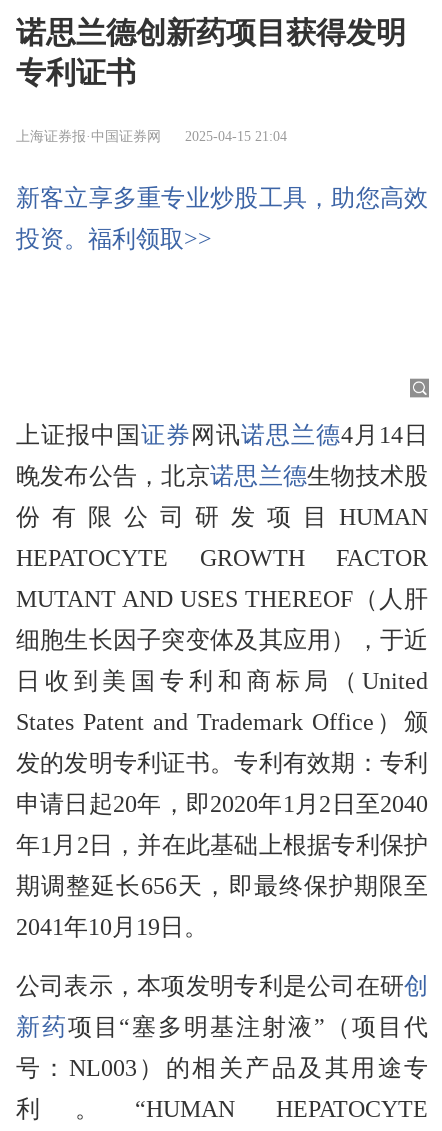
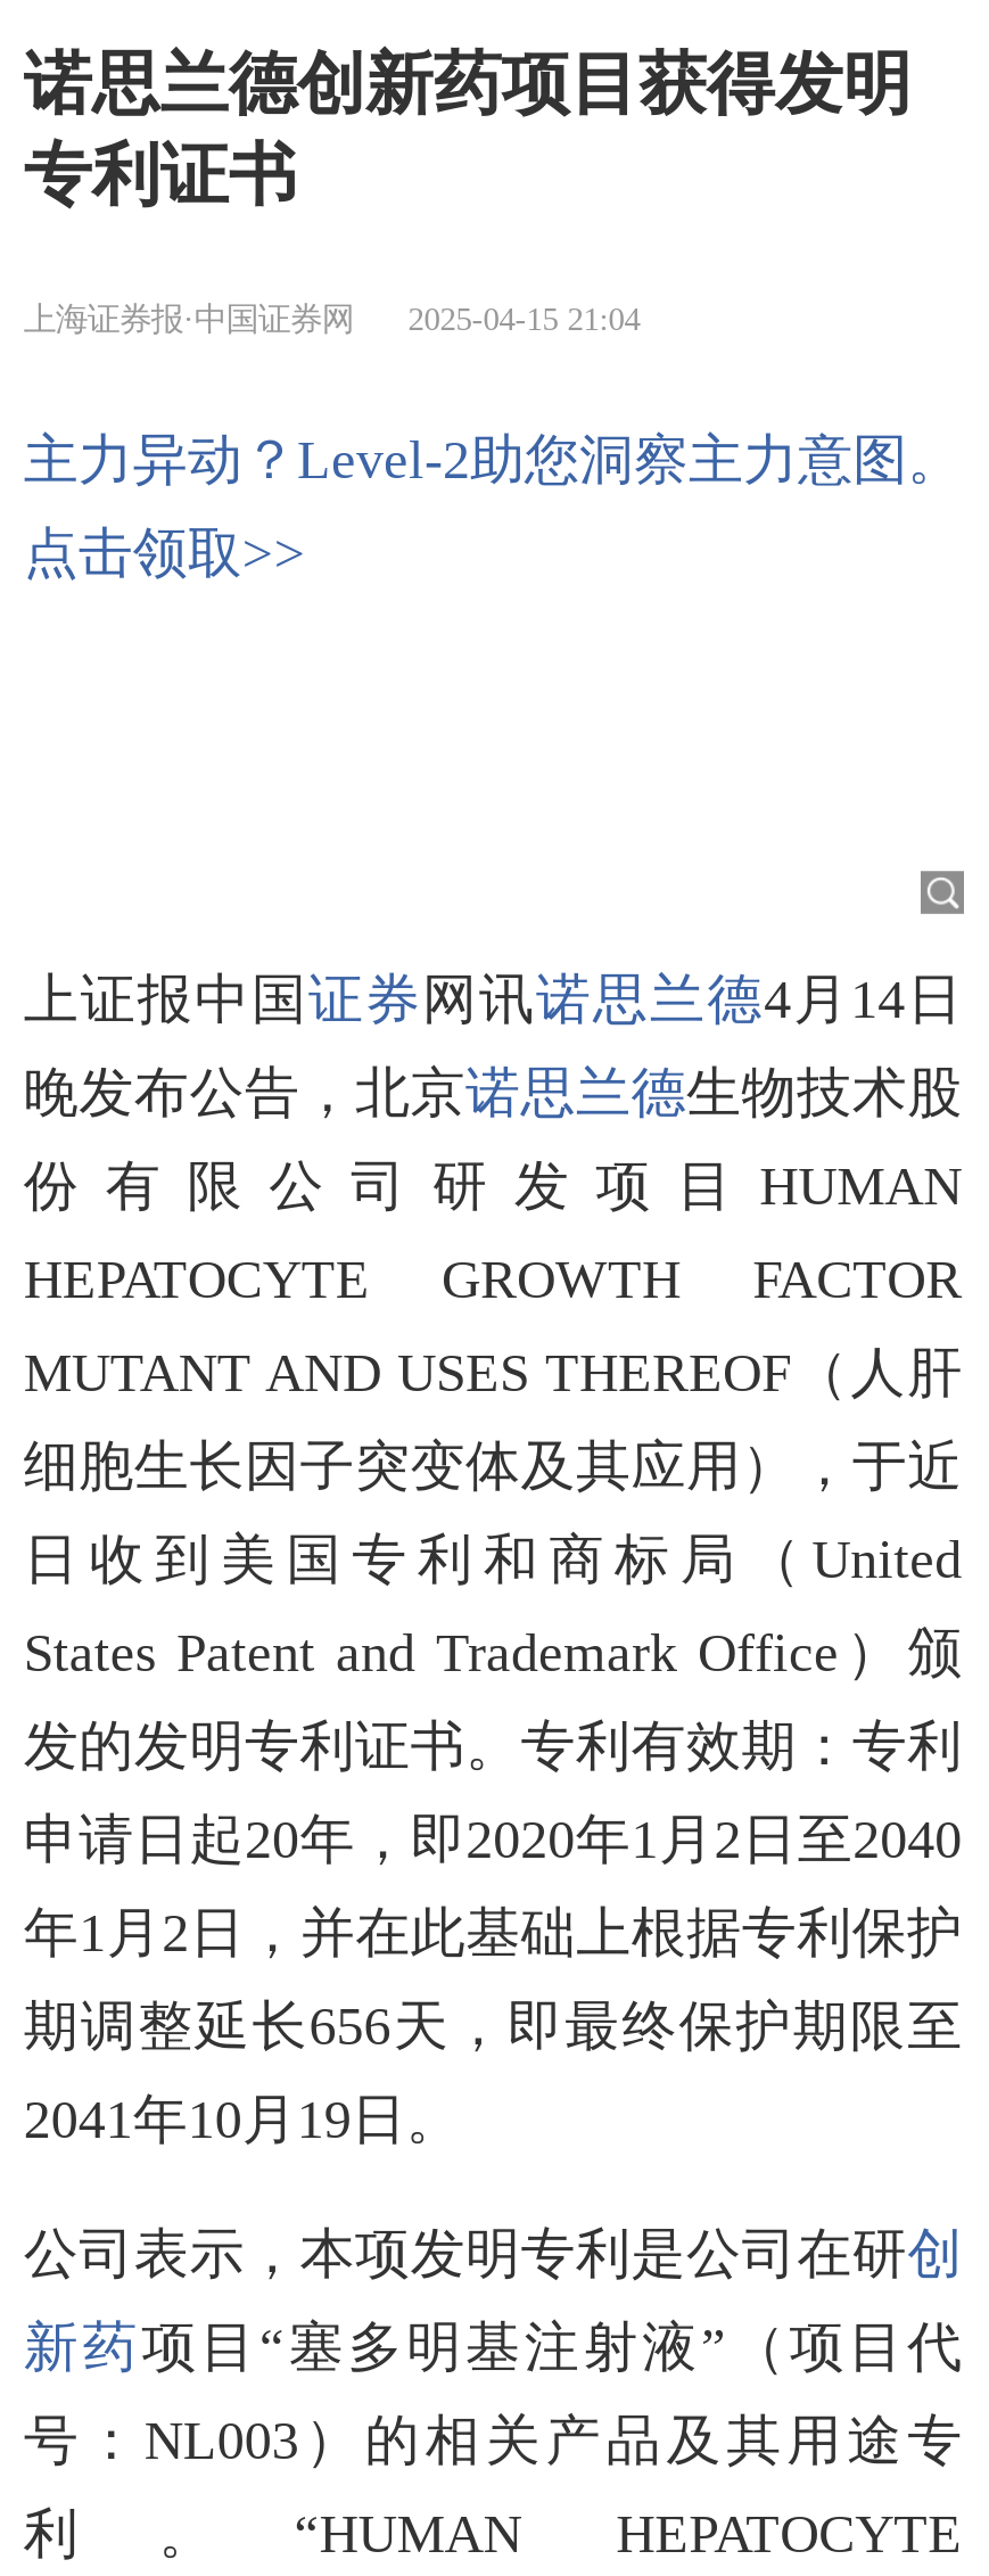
- 新客立享多重专业炒股工具，助您高效
+ 主力异动？Level-2助您洞察主力意图。

- 投资。福利领取>>
+ 点击领取>>
